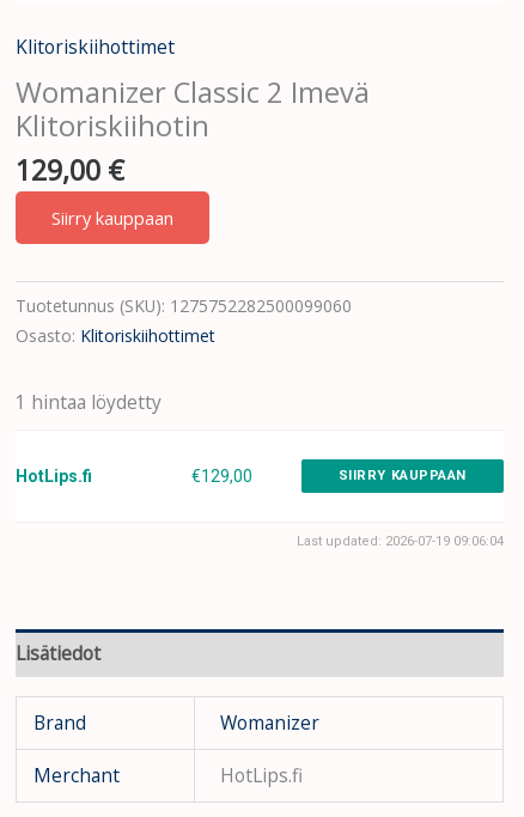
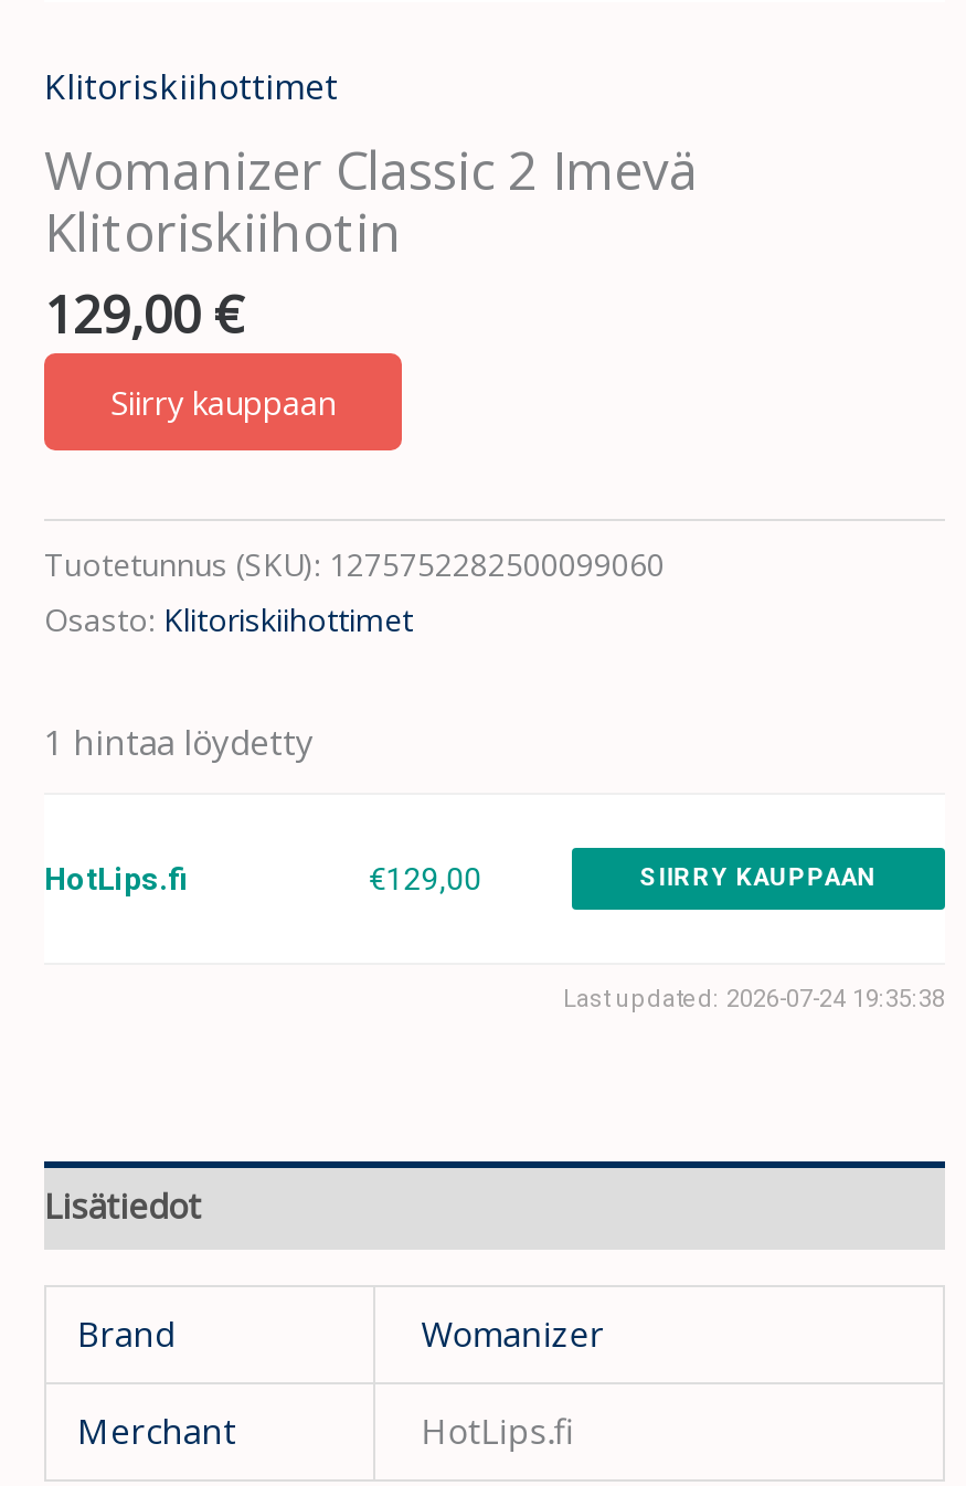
- Last updated: 2026-07-19 09:06:04
+ Last updated: 2026-07-24 19:35:38
